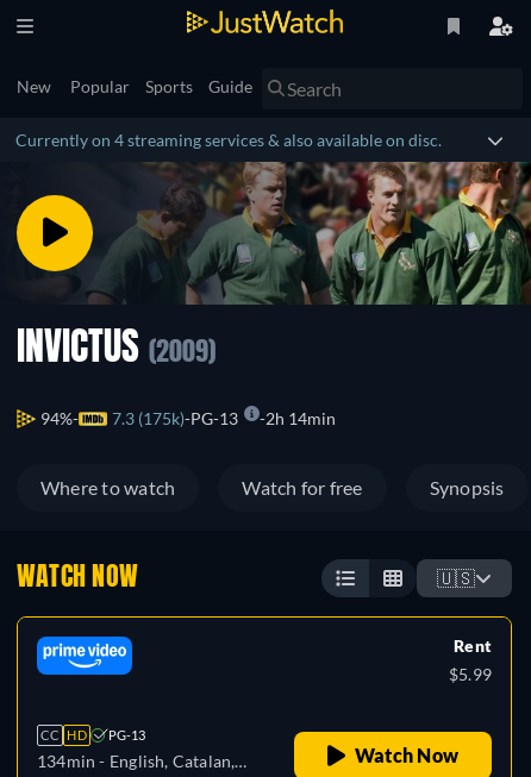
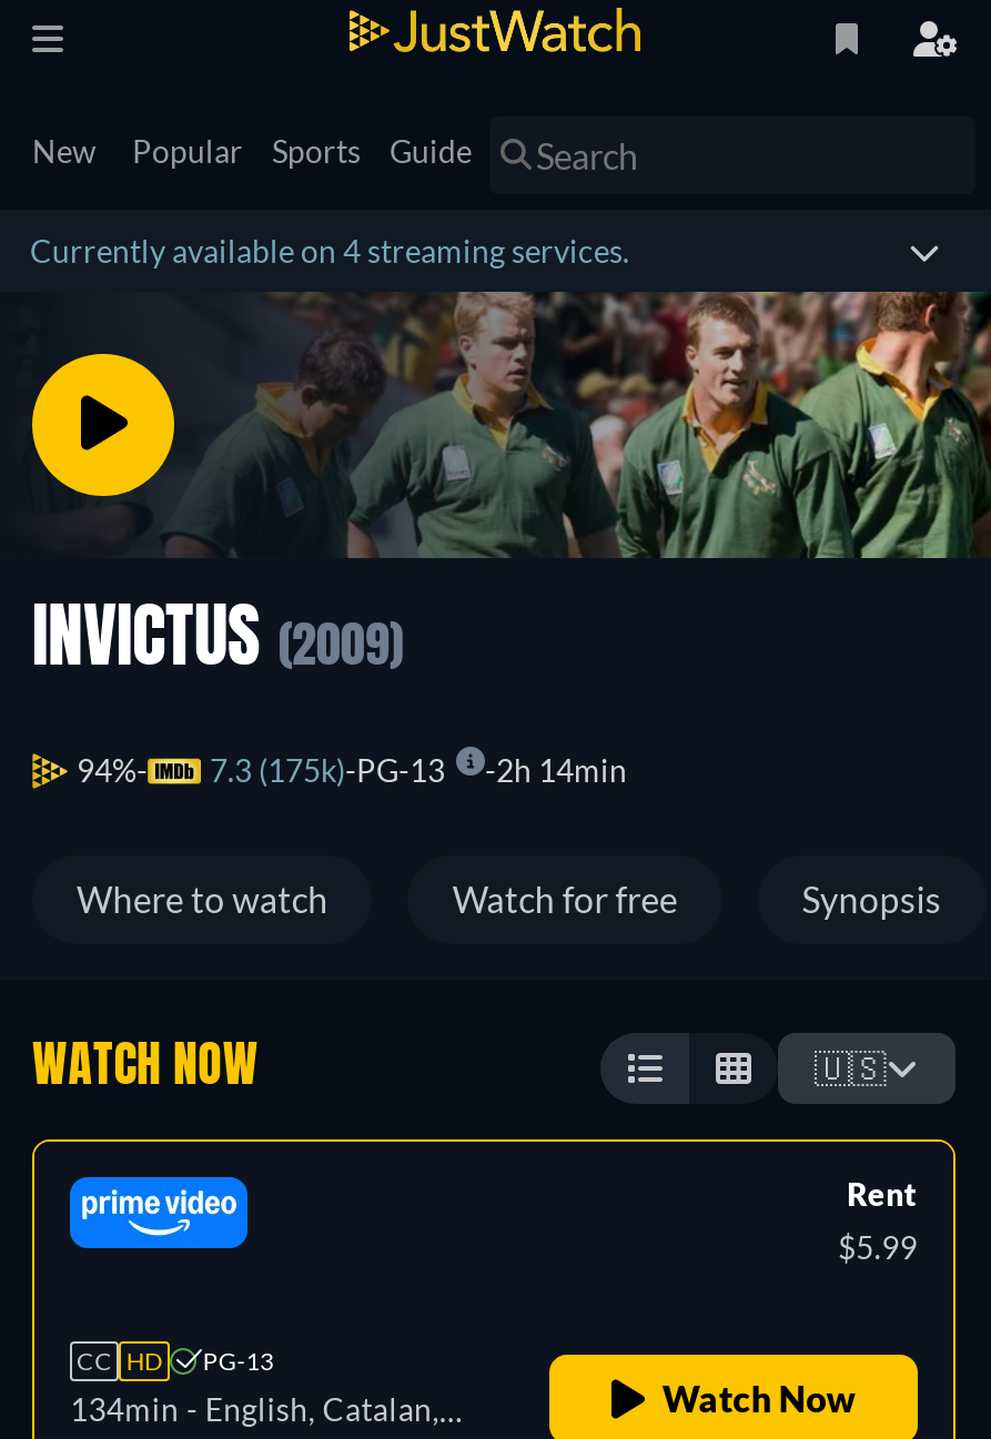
- Currently on 4 streaming services & also available on disc.
+ Currently available on 4 streaming services.
